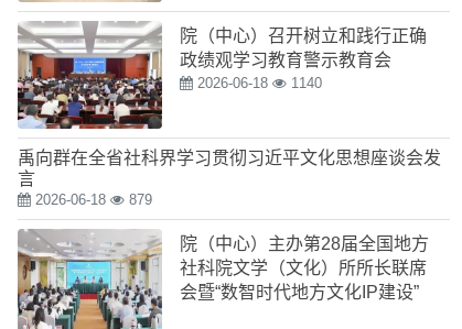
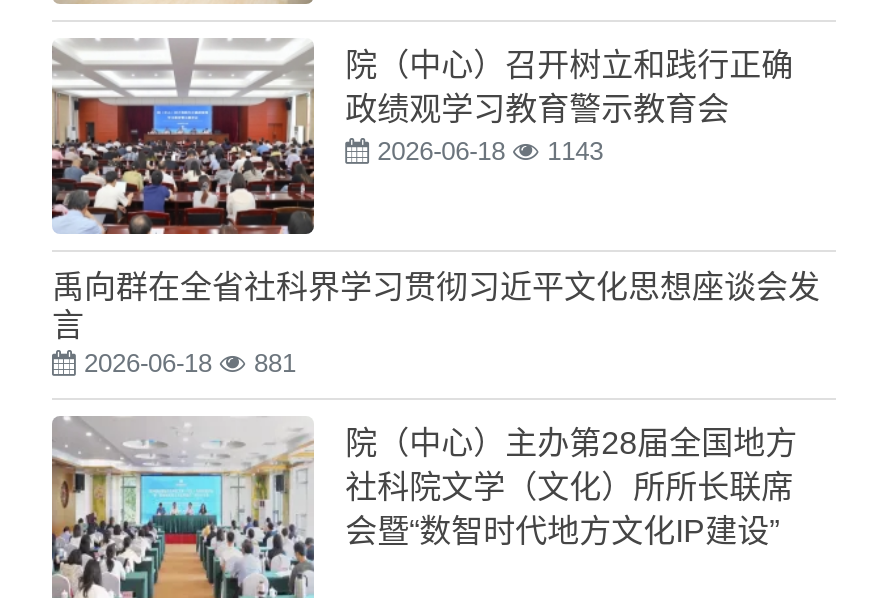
- 2026-06-18 1140
+ 2026-06-18 1143

- 2026-06-18 879
+ 2026-06-18 881
